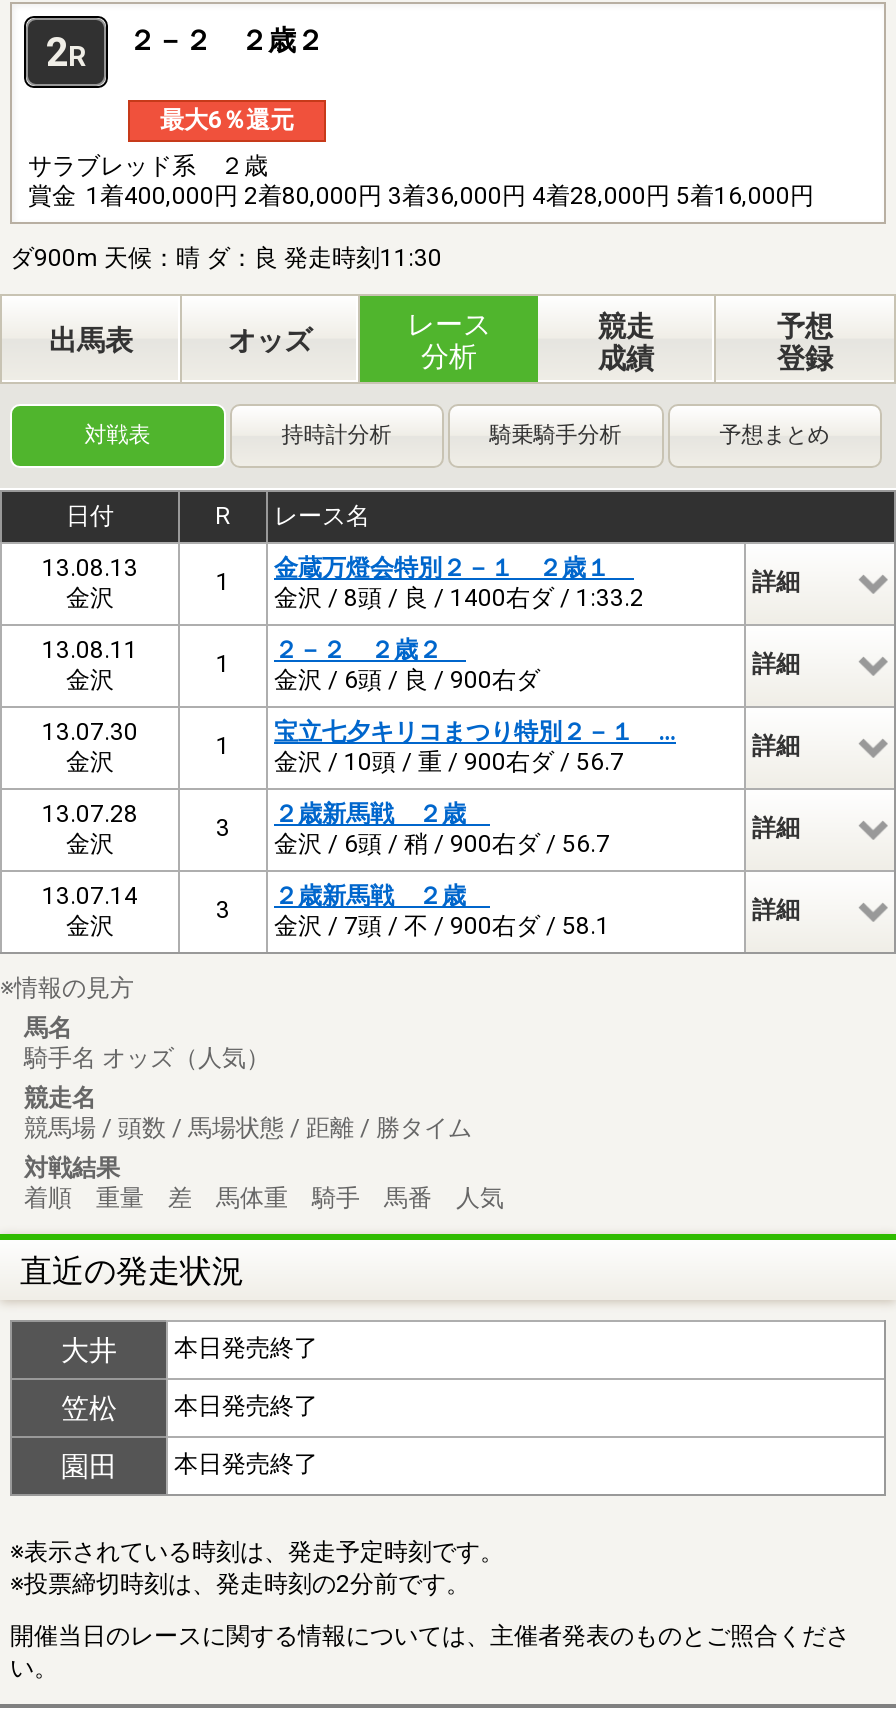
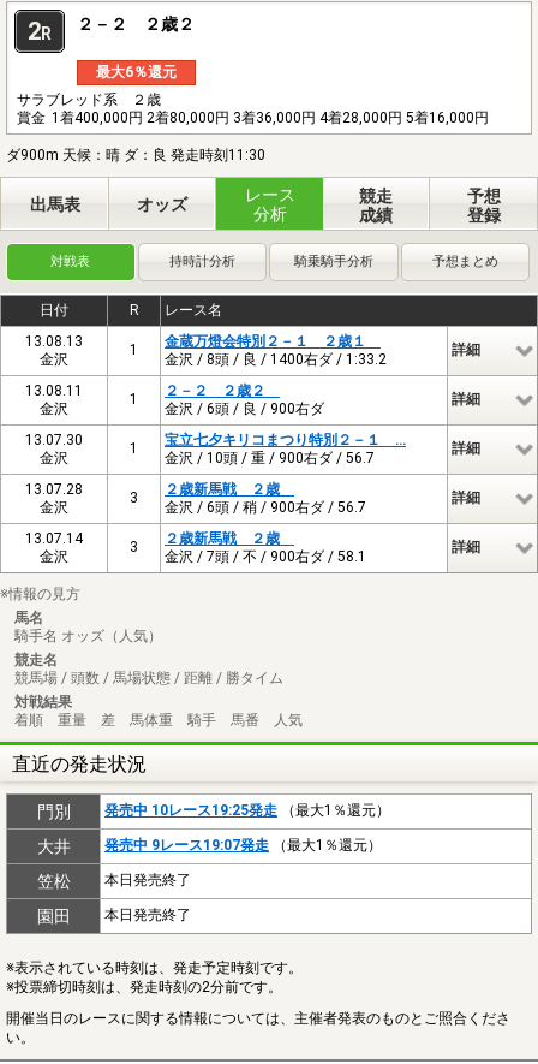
+ 門別
+ 発売中 10レース19:25発走（最大1％還元）

- 本日発売終了
+ 発売中 9レース19:07発走（最大1％還元）
